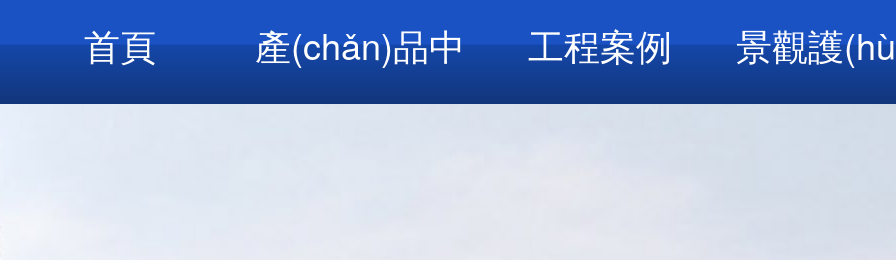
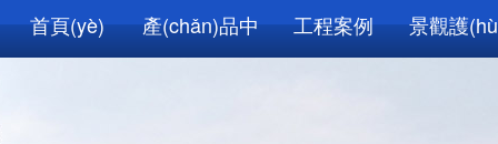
- 首頁
+ 首頁(yè)
